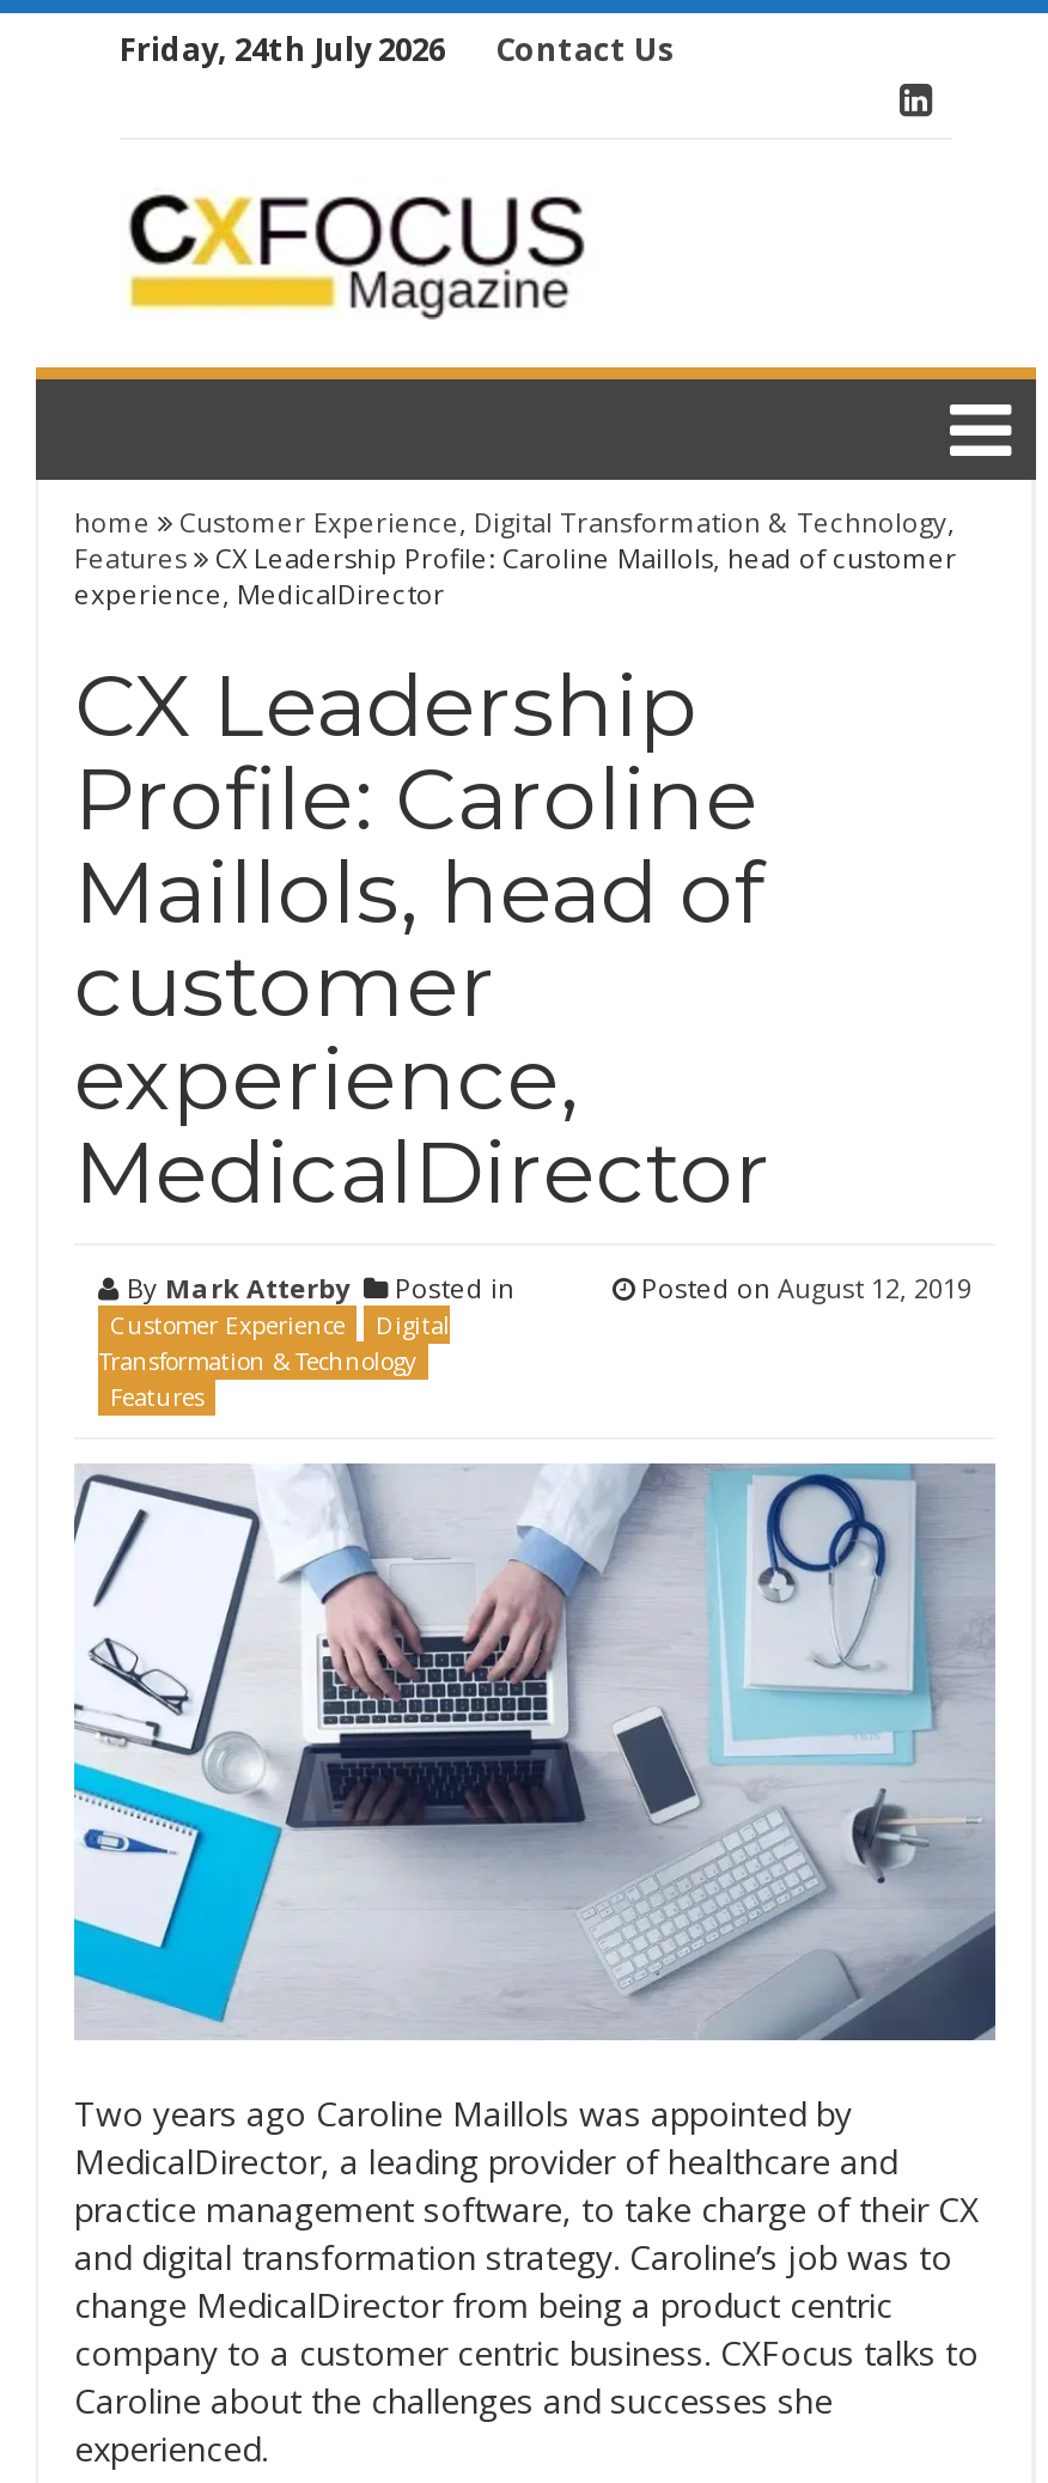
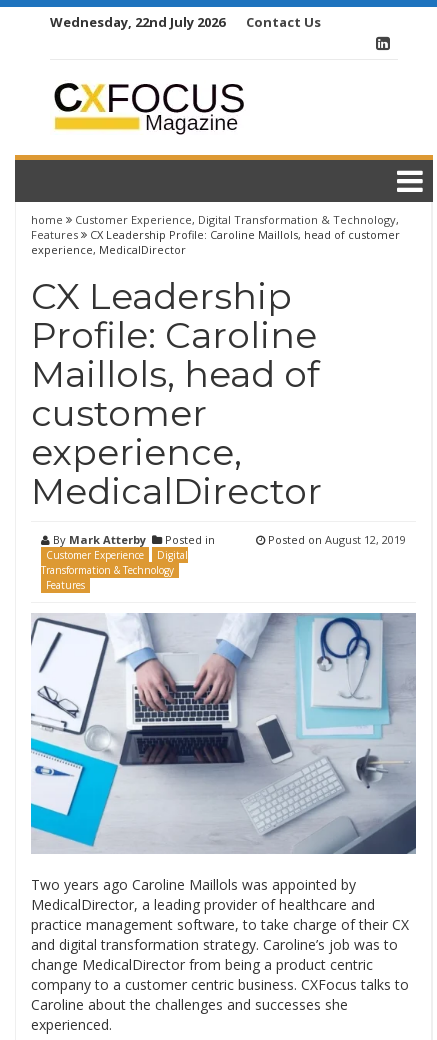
- Friday, 24th July 2026
+ Wednesday, 22nd July 2026
